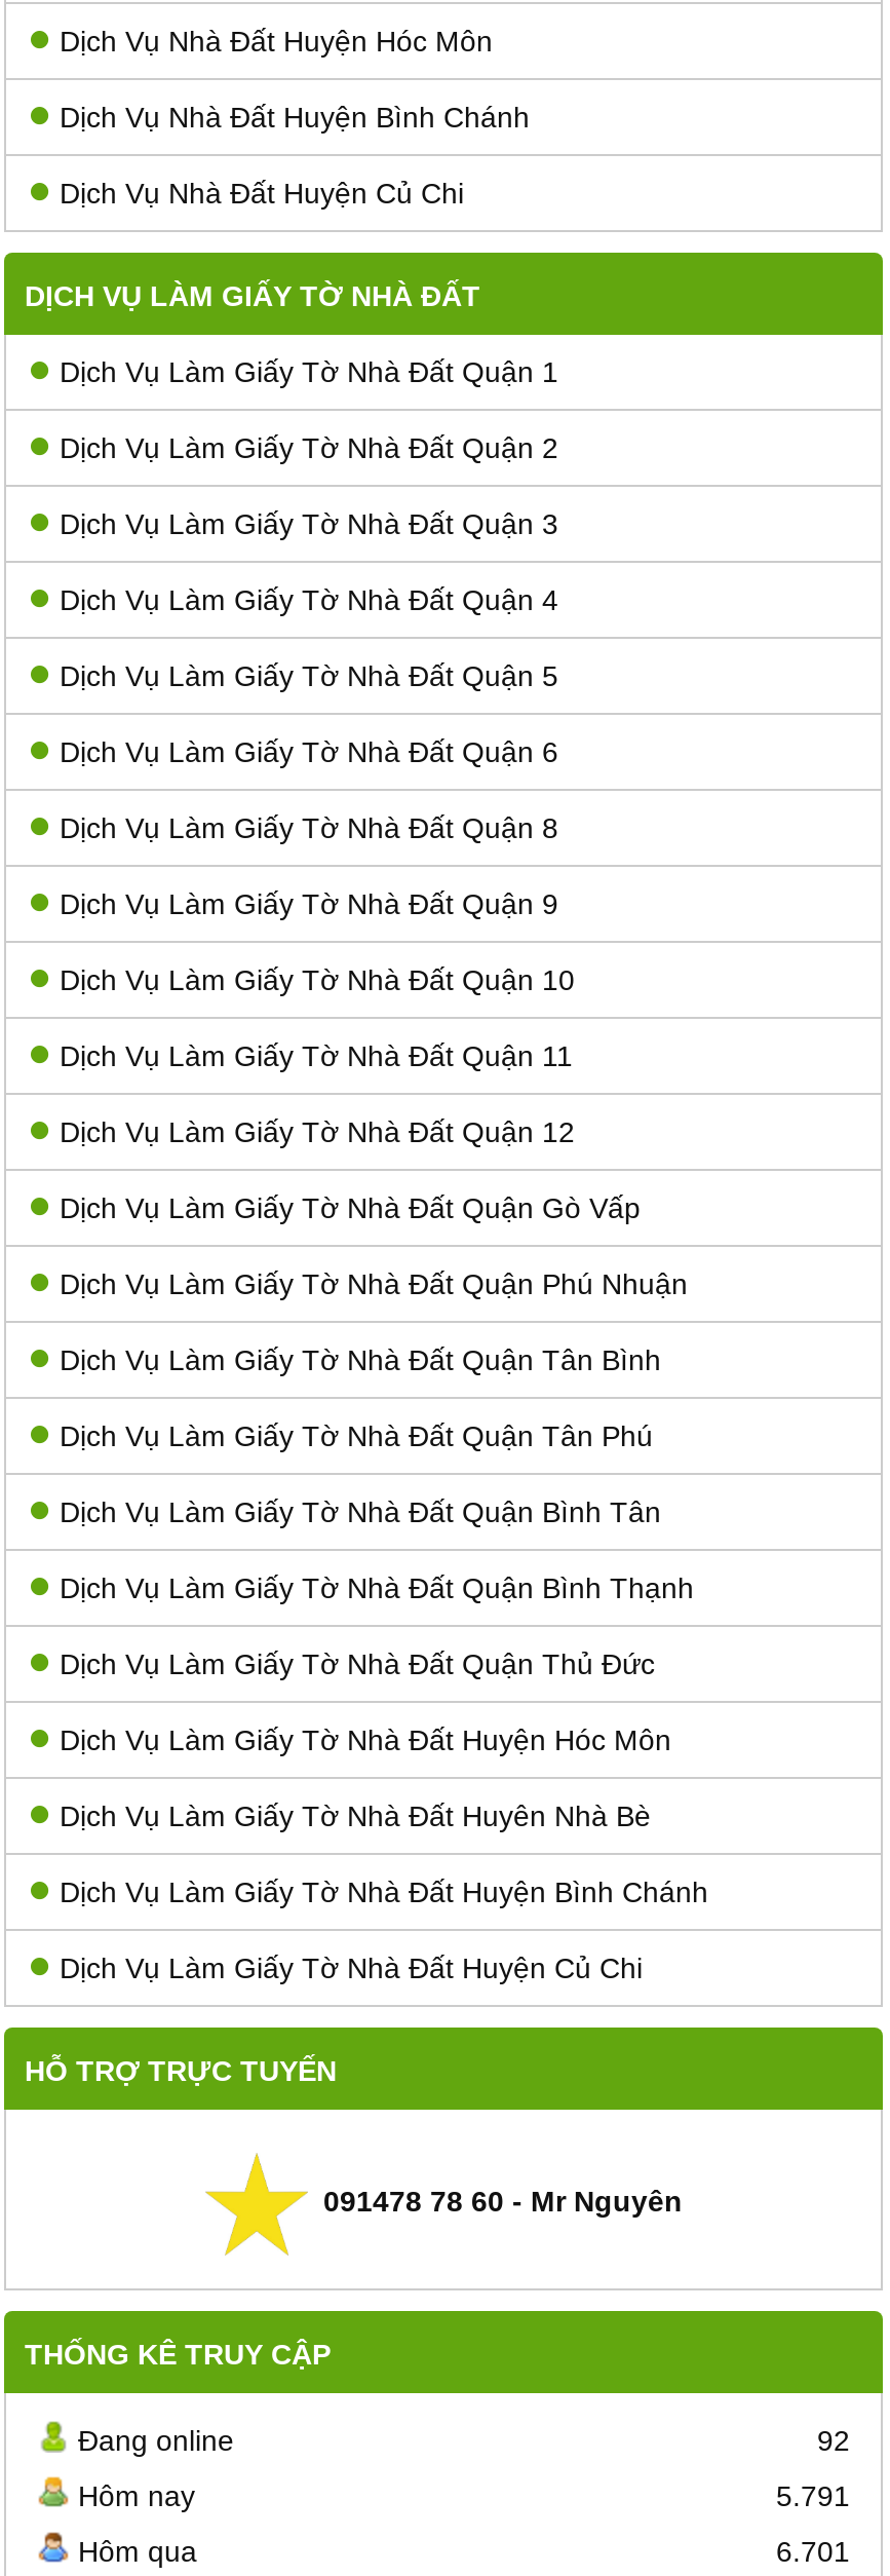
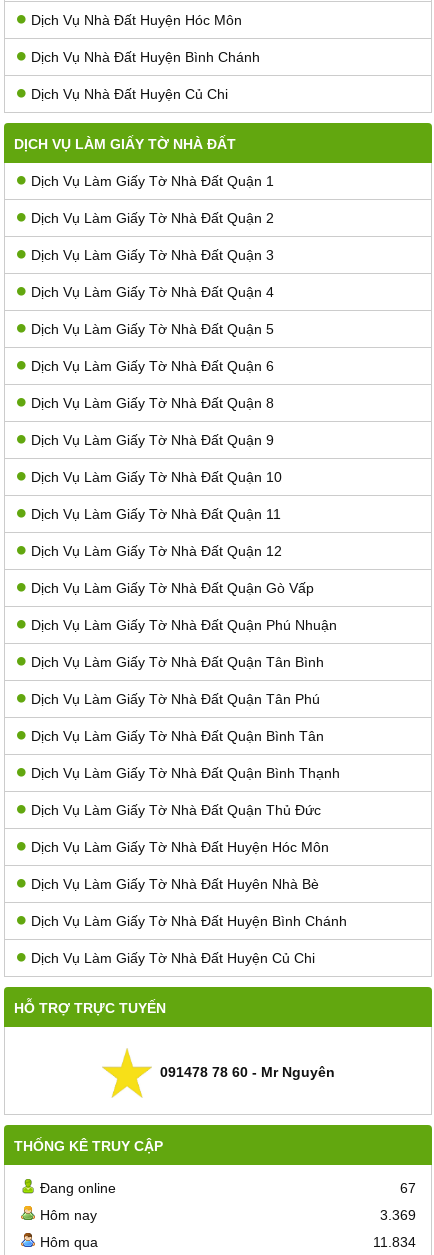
- 92
+ 67

- 5.791
+ 3.369

- 6.701
+ 11.834
